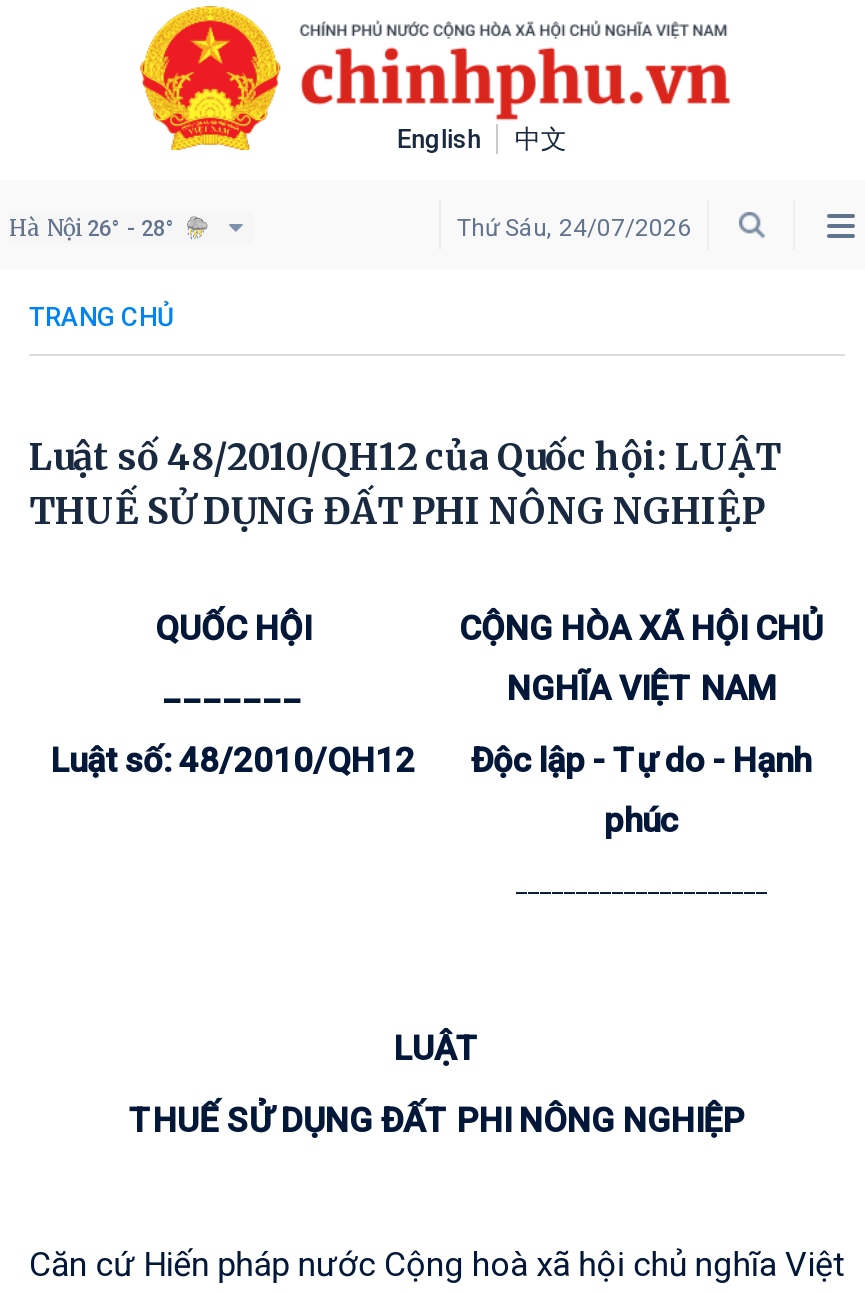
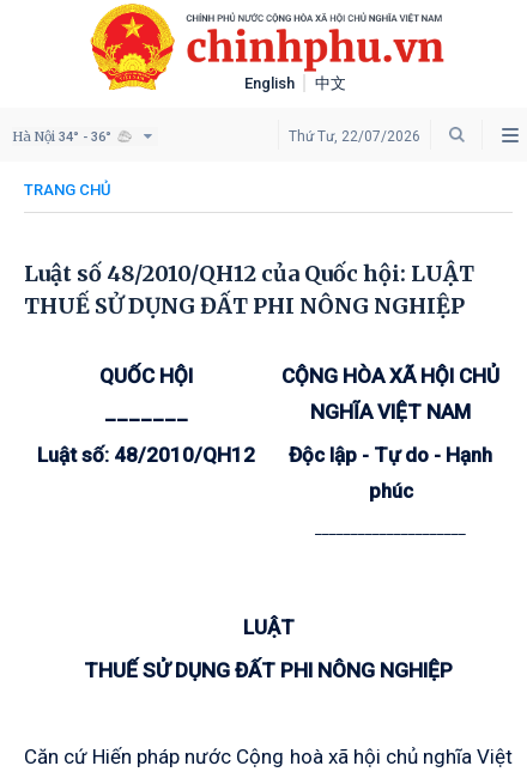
- Hà Nội 26° - 28°
+ Hà Nội 34° - 36°

- Thứ Sáu, 24/07/2026
+ Thứ Tư, 22/07/2026
